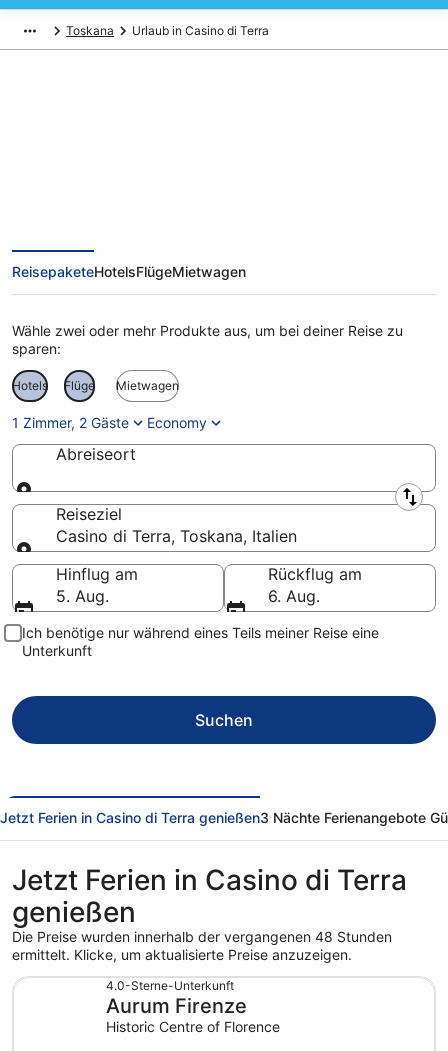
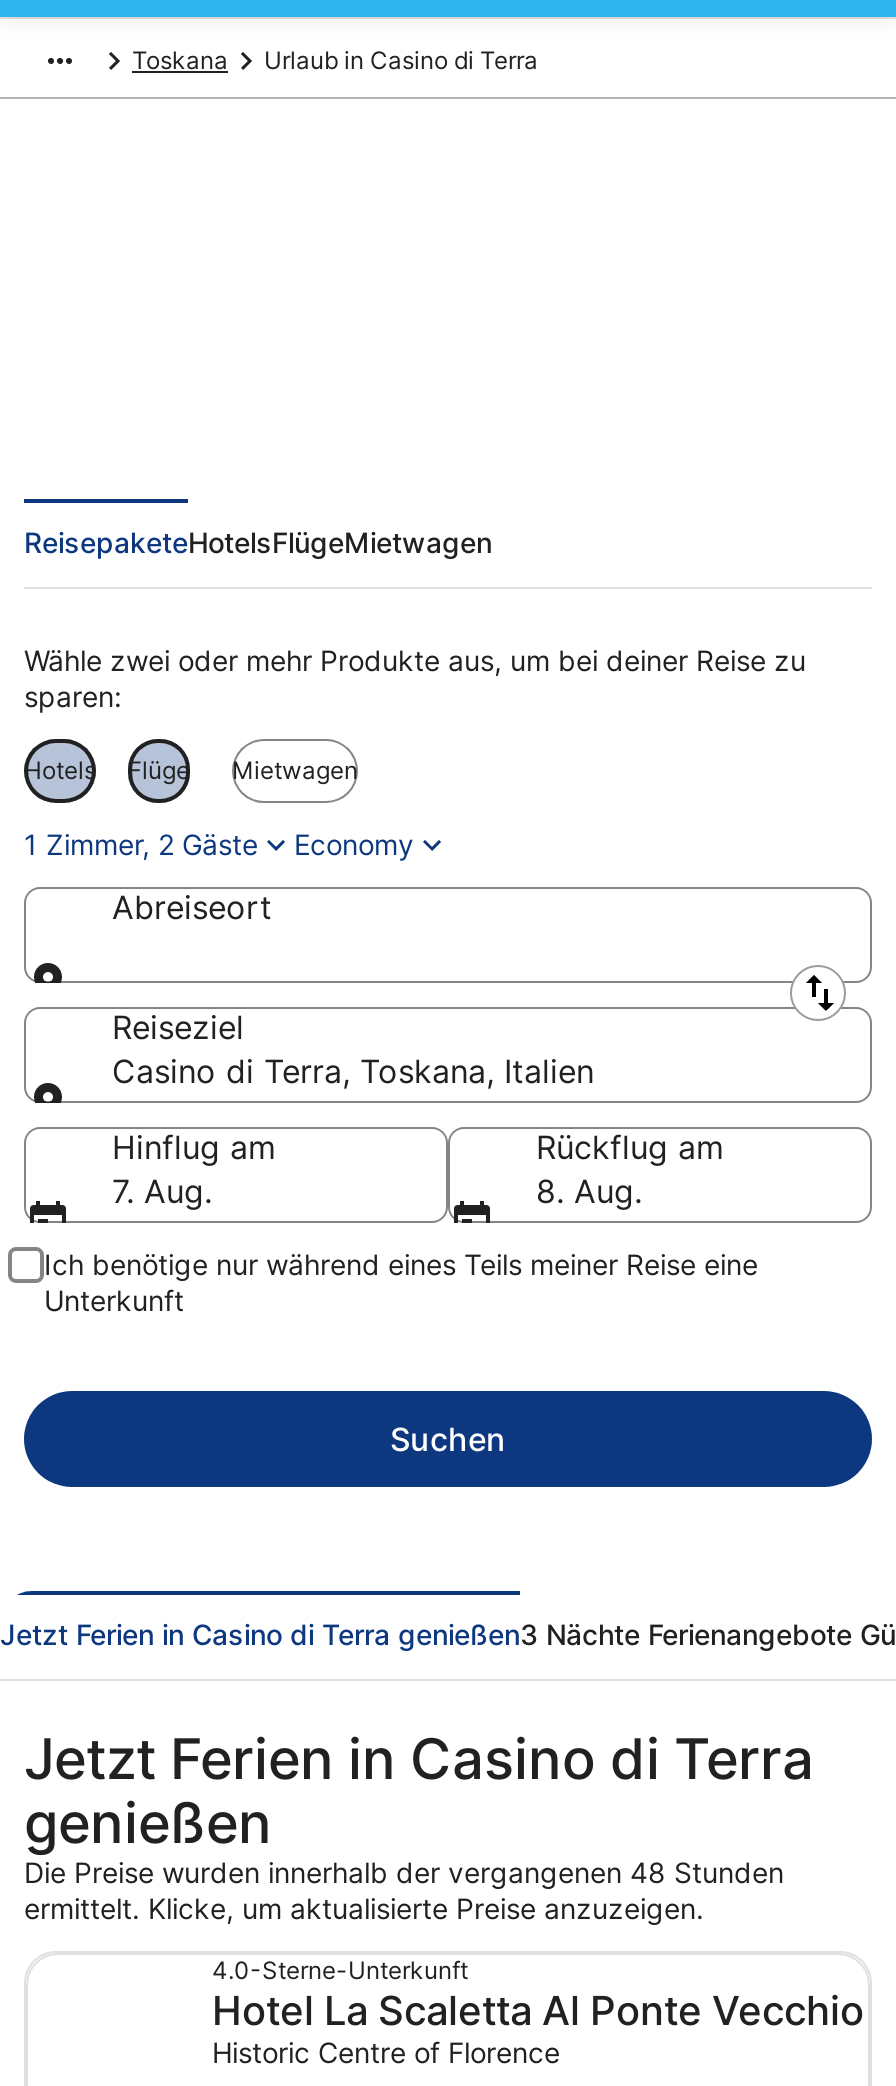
- 5. Aug.
+ 7. Aug.

- 6. Aug.
+ 8. Aug.

- Aurum Firenze
+ Hotel La Scaletta Al Ponte Vecchio
